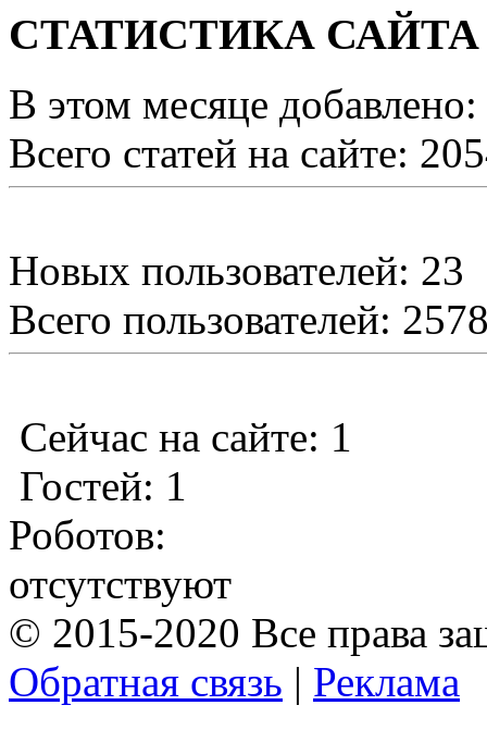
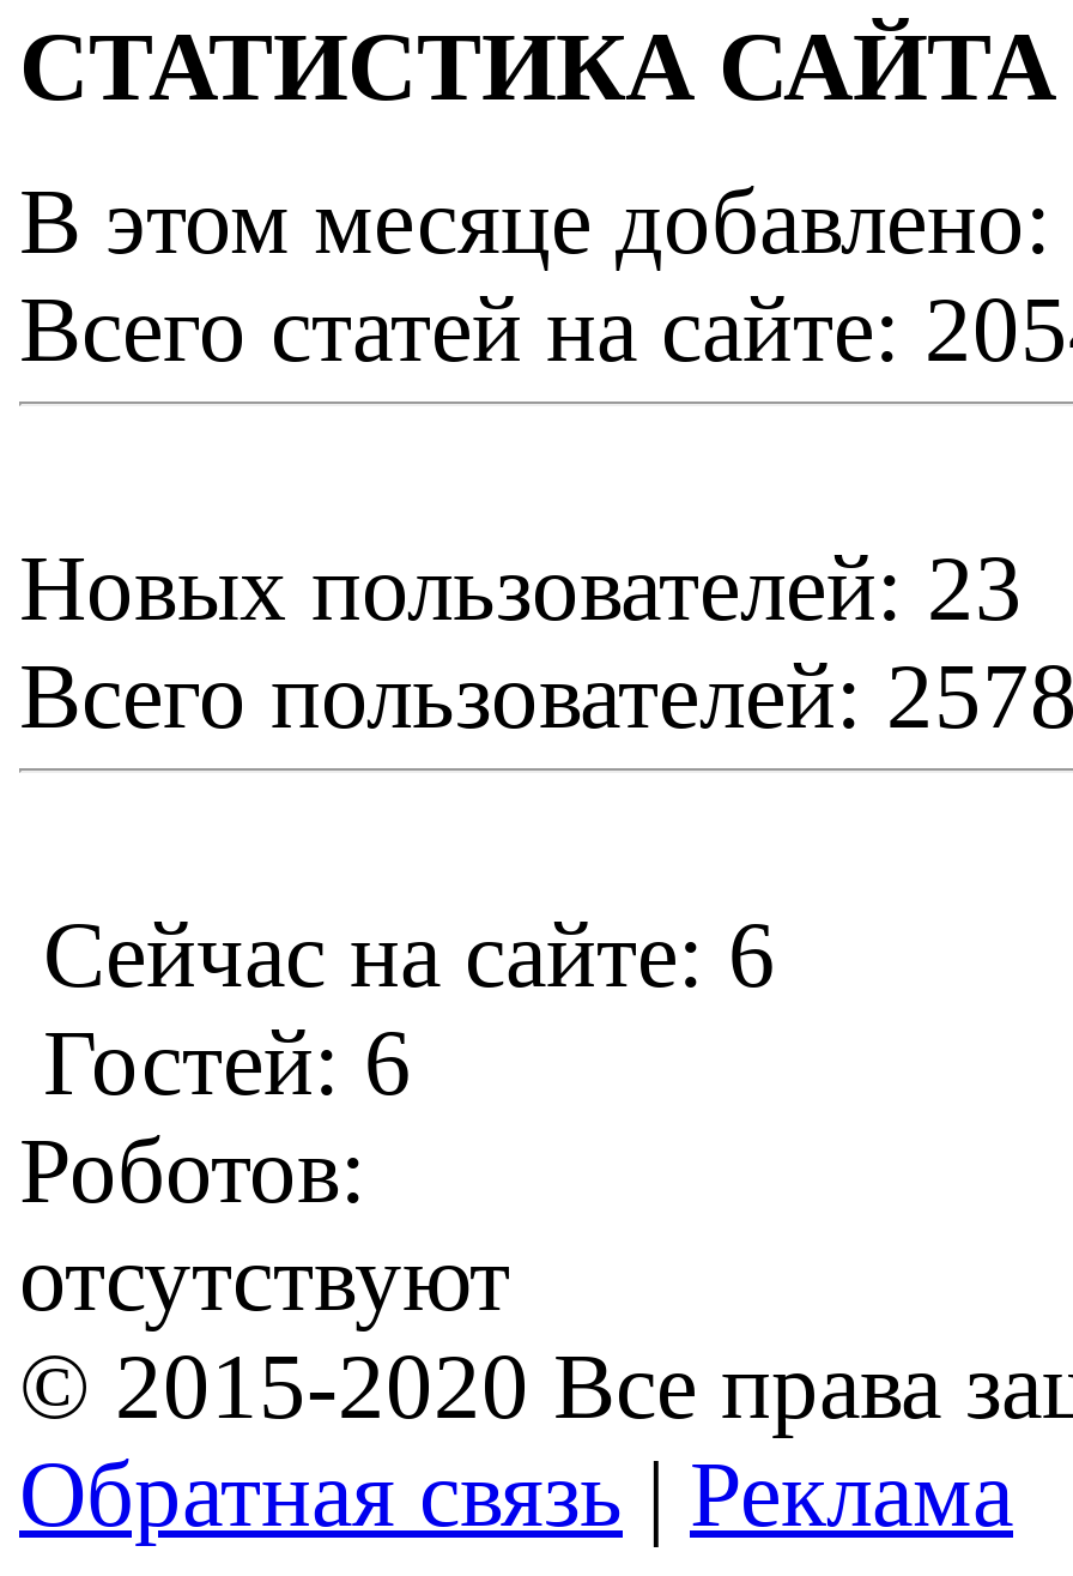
- Сейчас на сайте: 1
+ Сейчас на сайте: 6

- Гостей: 1
+ Гостей: 6
